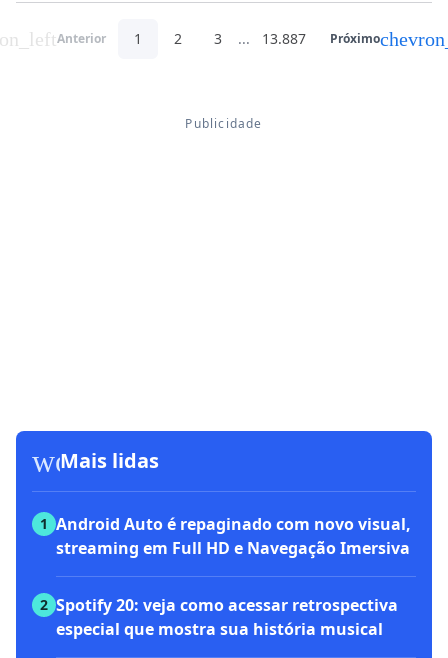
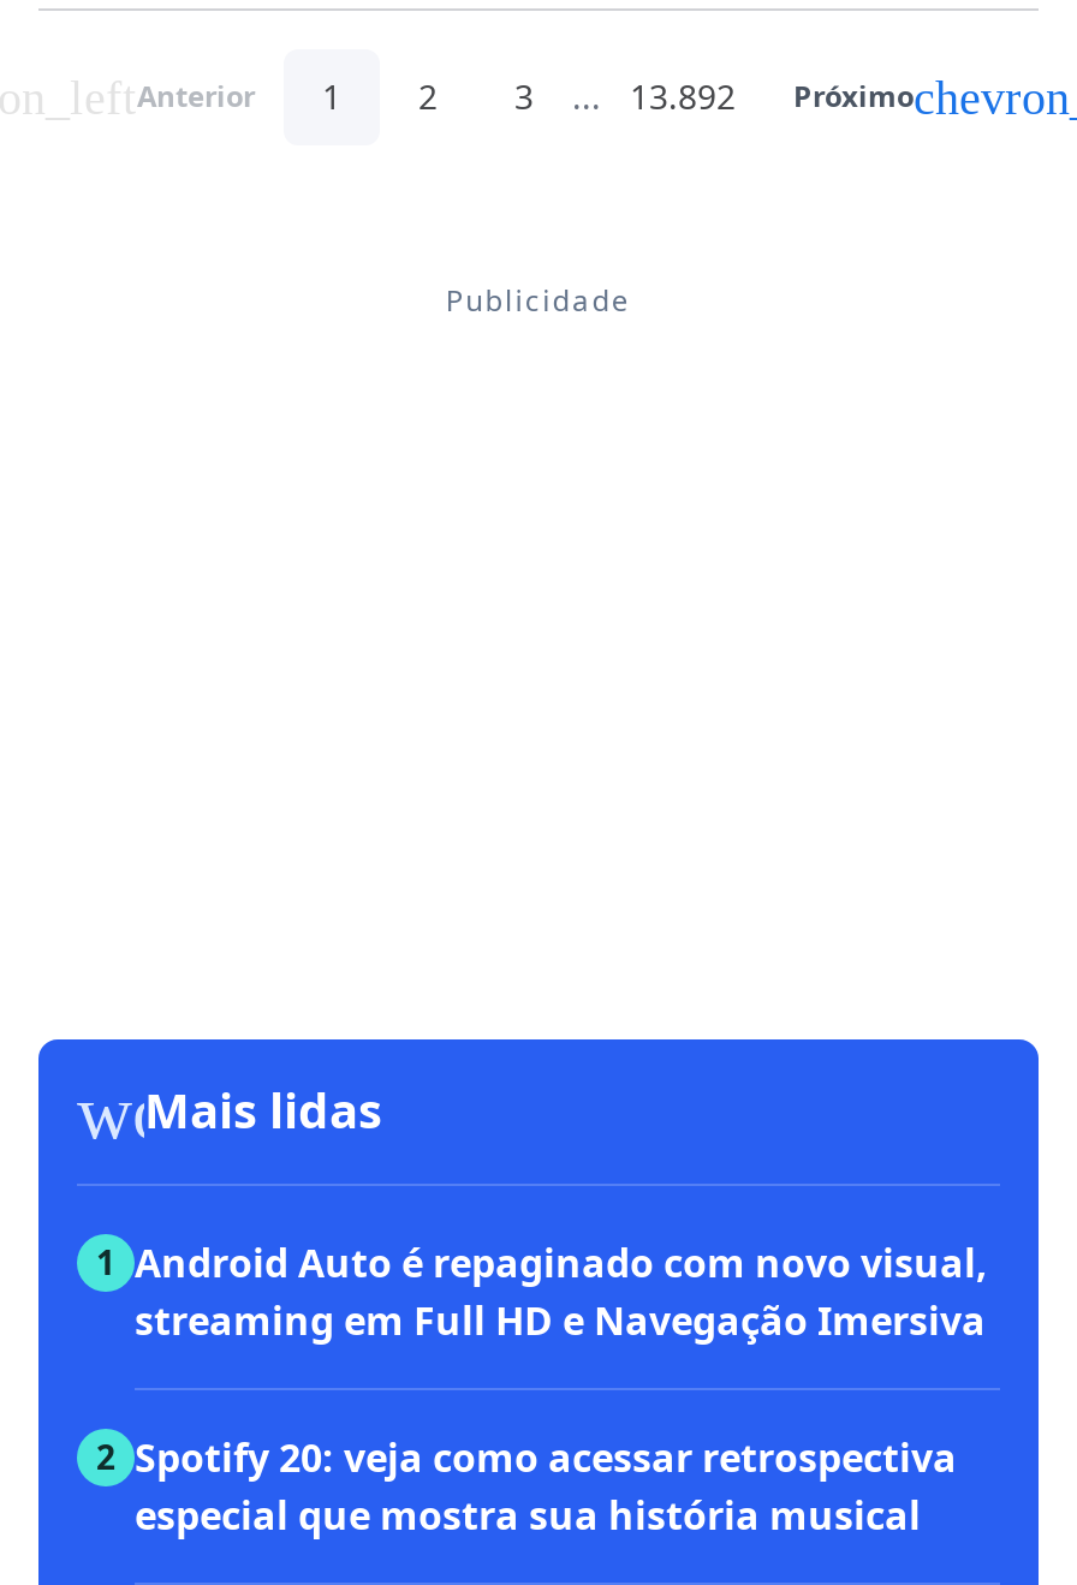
- 13.887
+ 13.892
